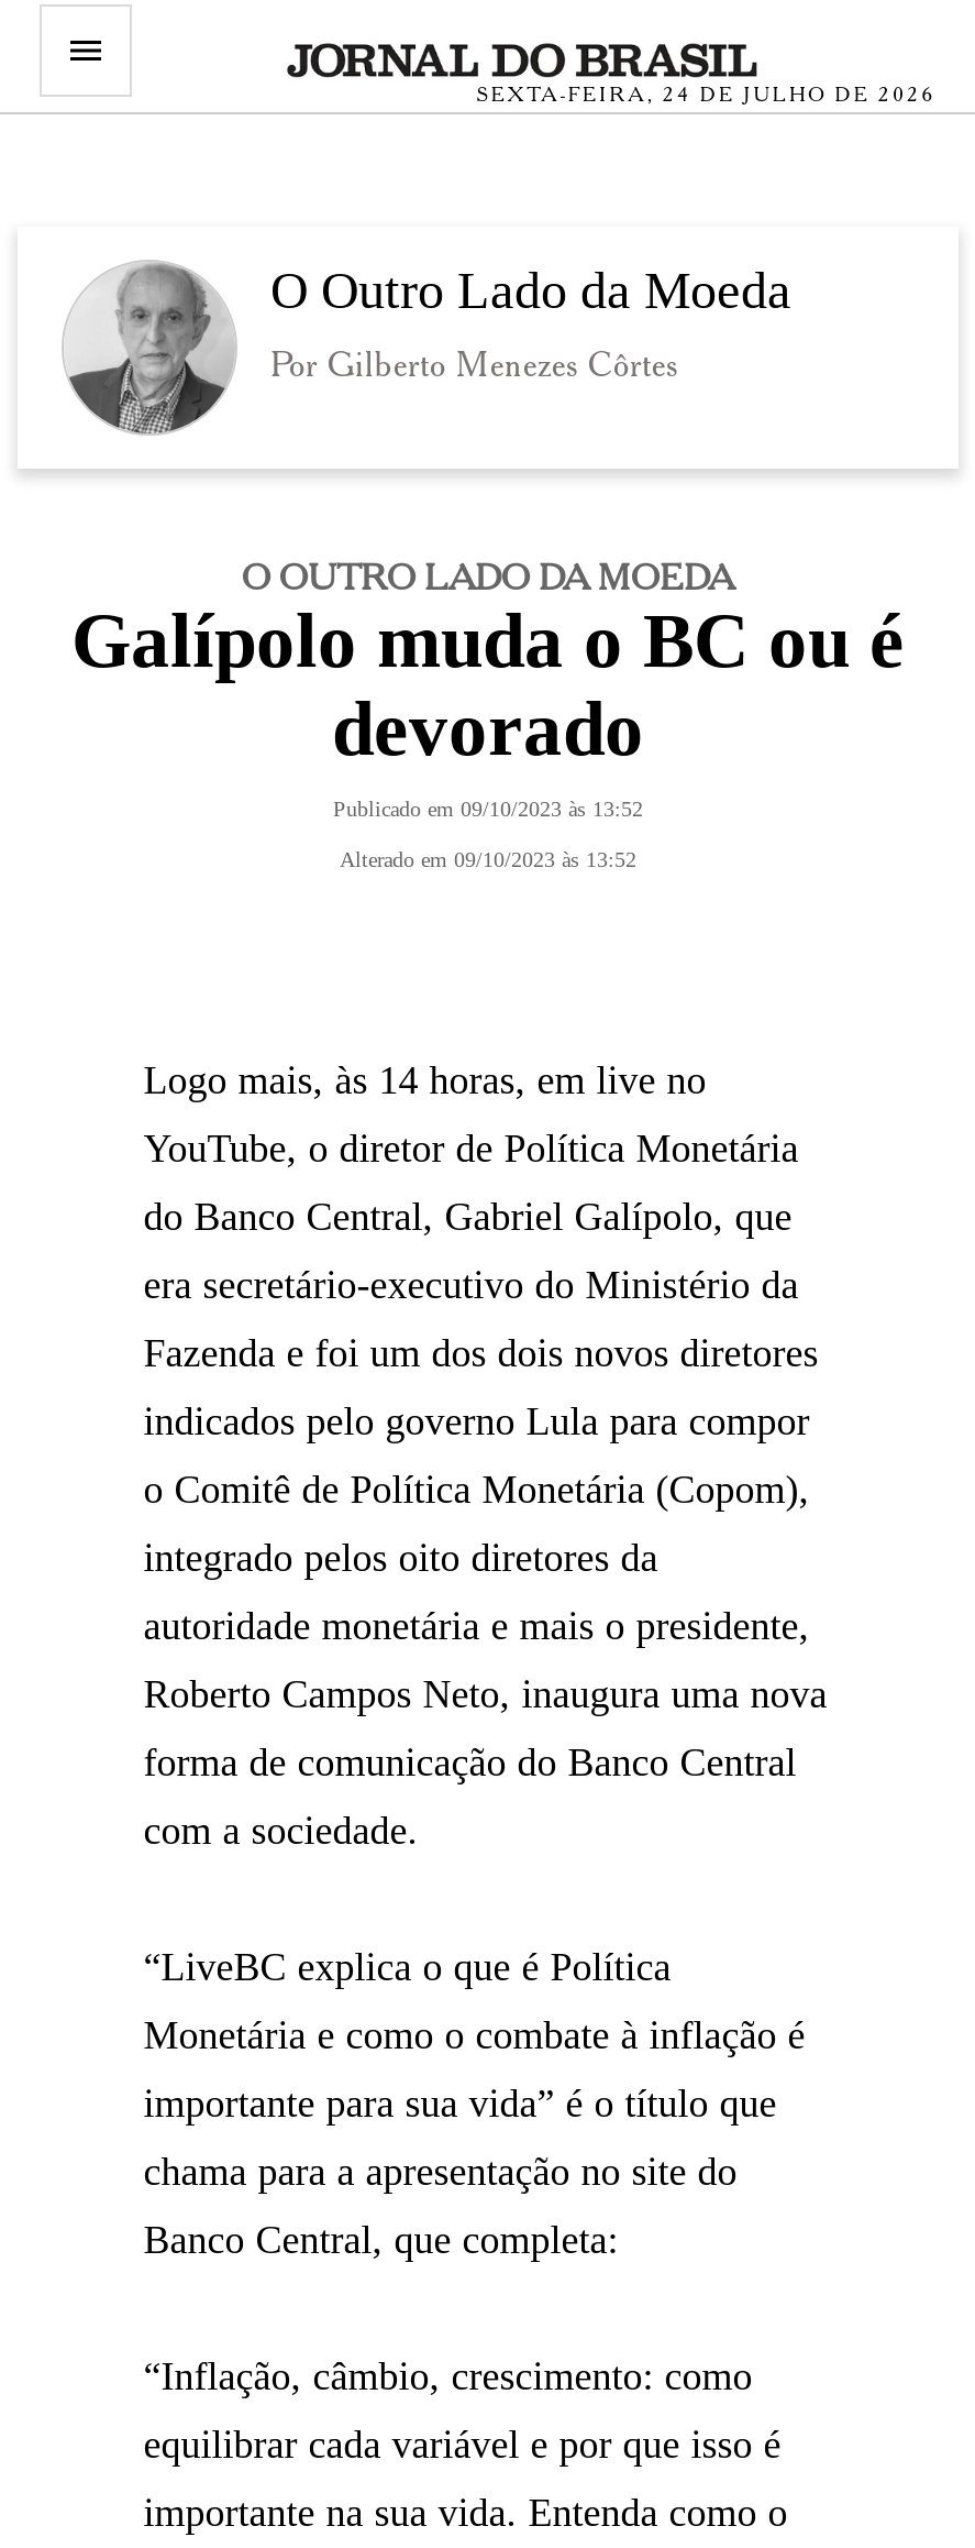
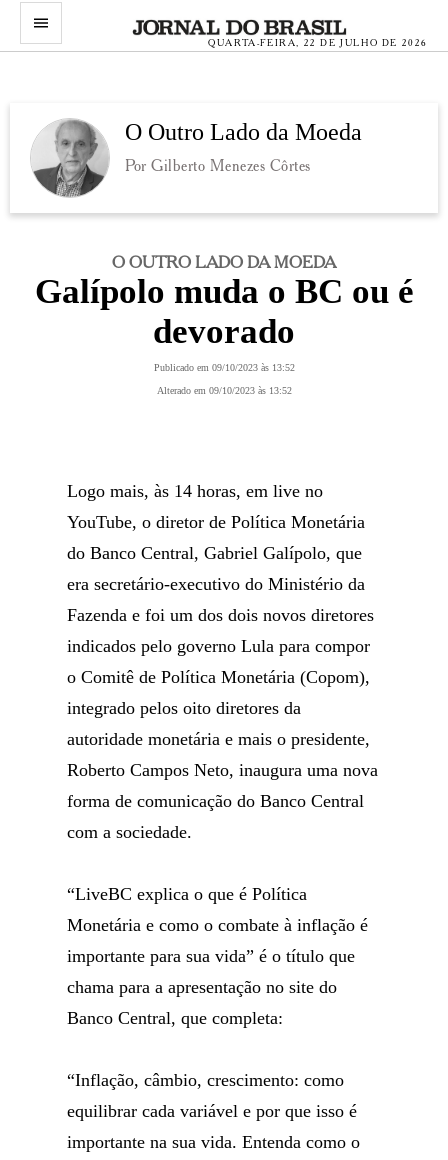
- SEXTA-FEIRA, 24 DE JULHO DE 2026
+ QUARTA-FEIRA, 22 DE JULHO DE 2026
